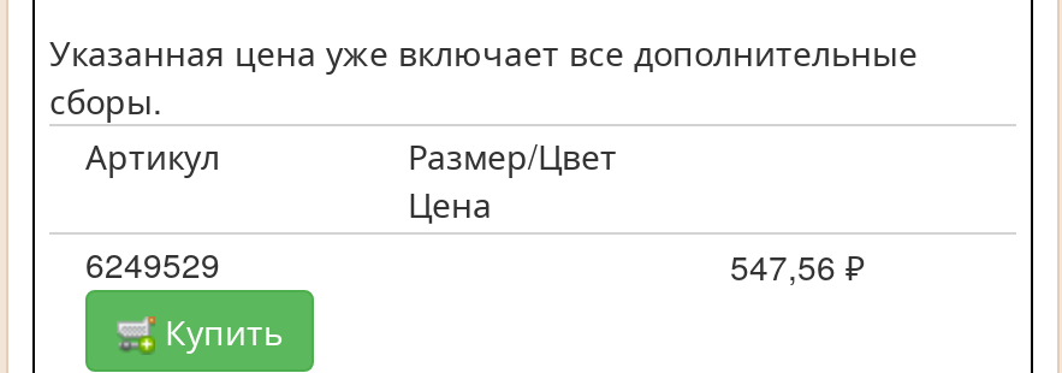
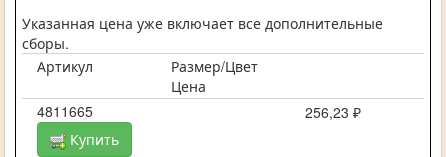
- 6249529
+ 4811665

- 547,56 ₽
+ 256,23 ₽
